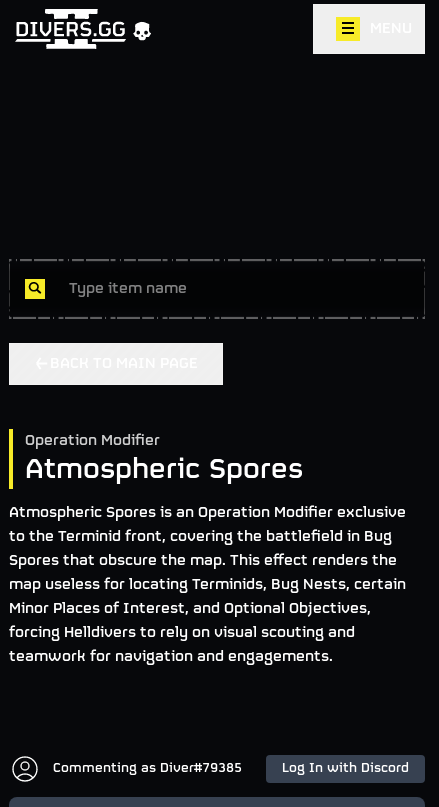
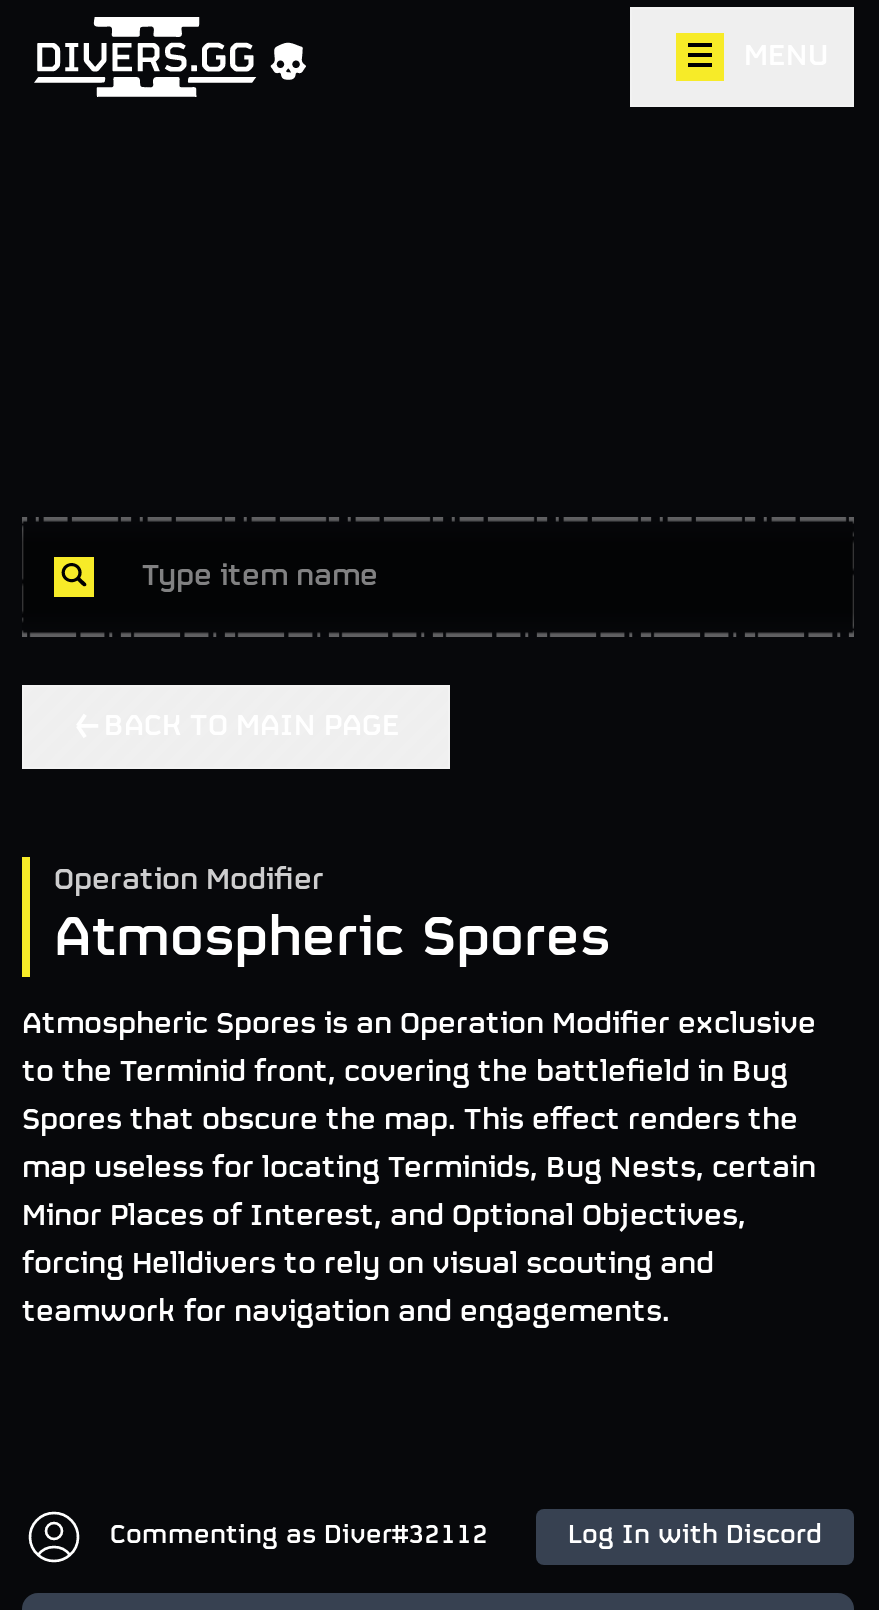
- Commenting as Diver#79385
+ Commenting as Diver#32112
